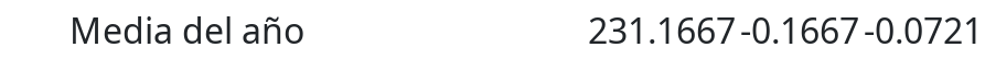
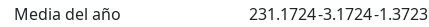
- 231.1667 -0.1667 -0.0721
+ 231.1724 -3.1724 -1.3723
